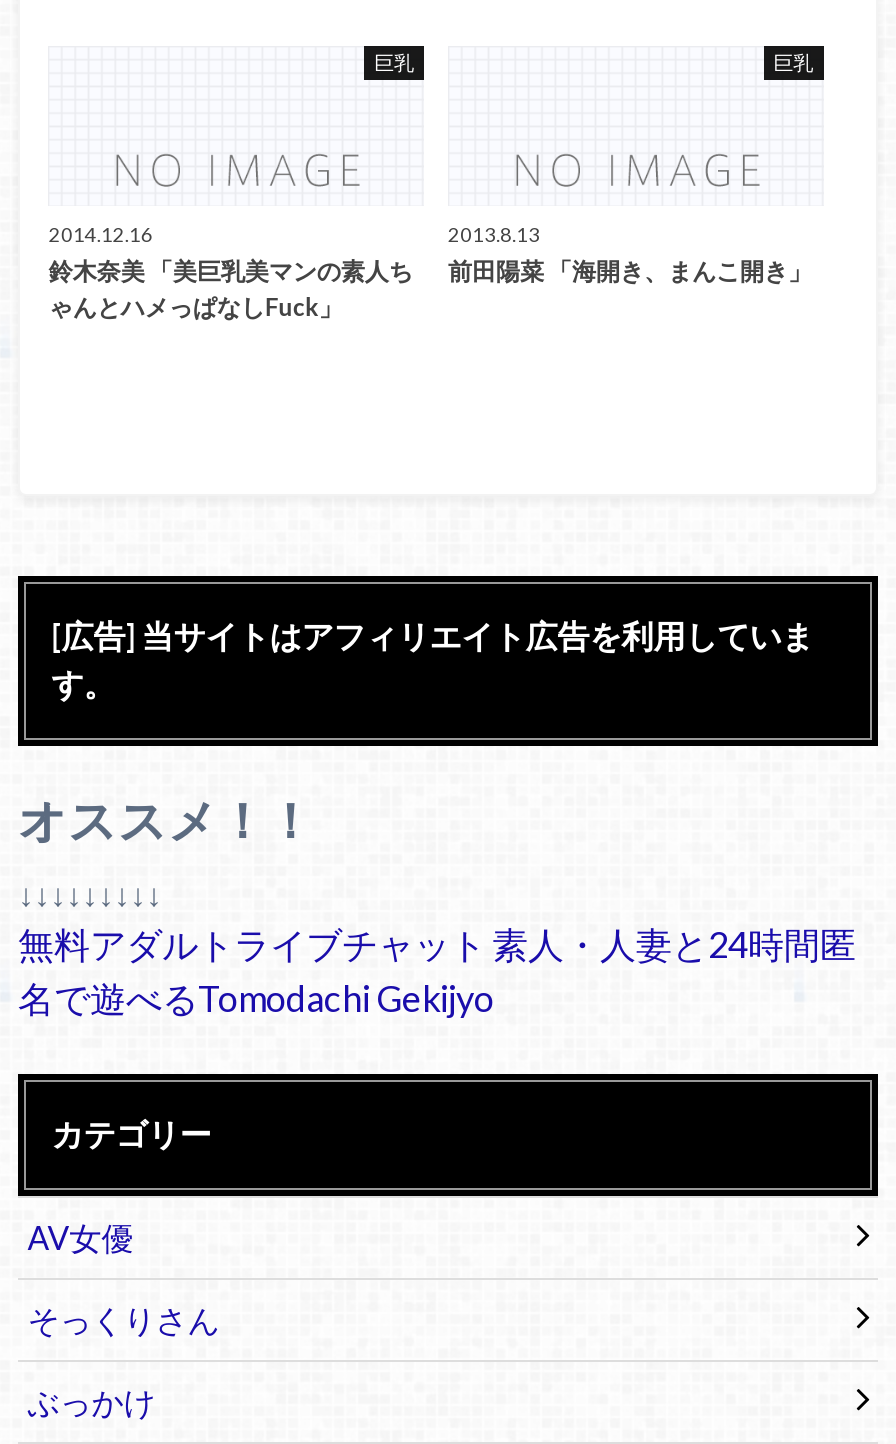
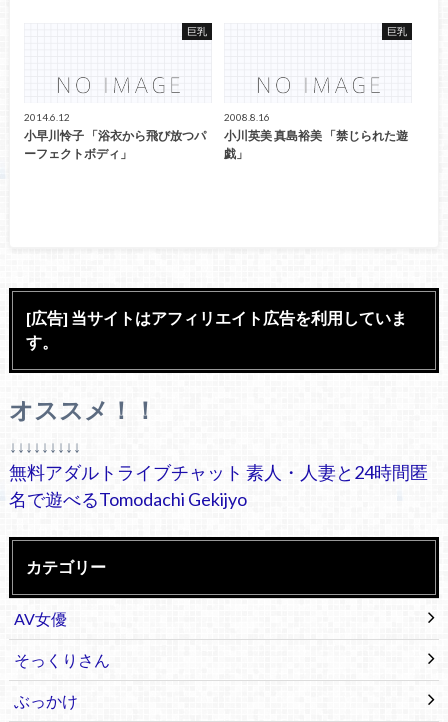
- 2014.12.16
- 鈴木奈美 「美巨乳美マンの素人ち
- ゃんとハメっぱなしFuck」
+ 2014.6.12
+ 小早川怜子 「浴衣から飛び放つパ
+ ーフェクトボディ」

- 2013.8.13
- 前田陽菜 「海開き、まんこ開き」
+ 2008.8.16
+ 小川英美 真島裕美 「禁じられた遊
+ 戯」
